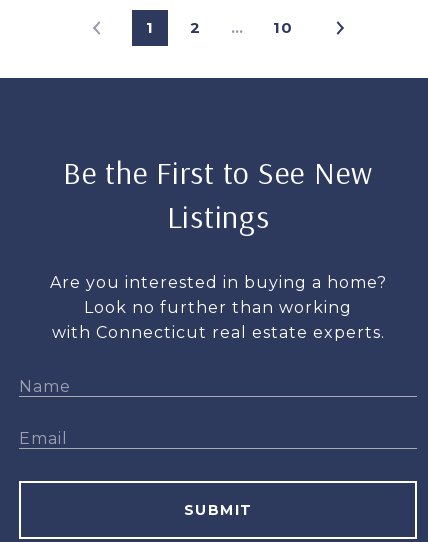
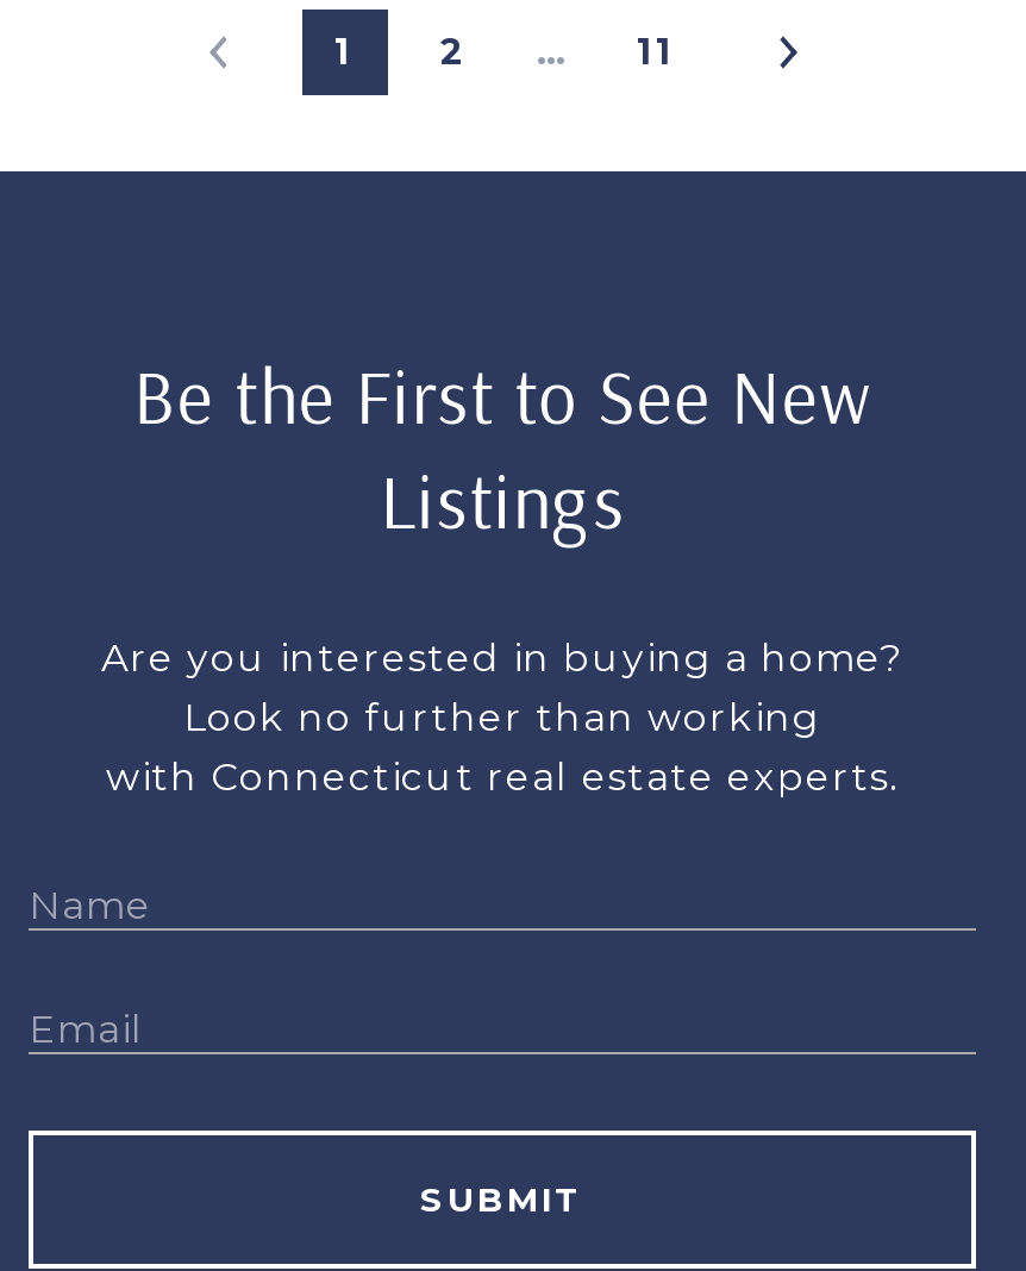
- 10
+ 11
